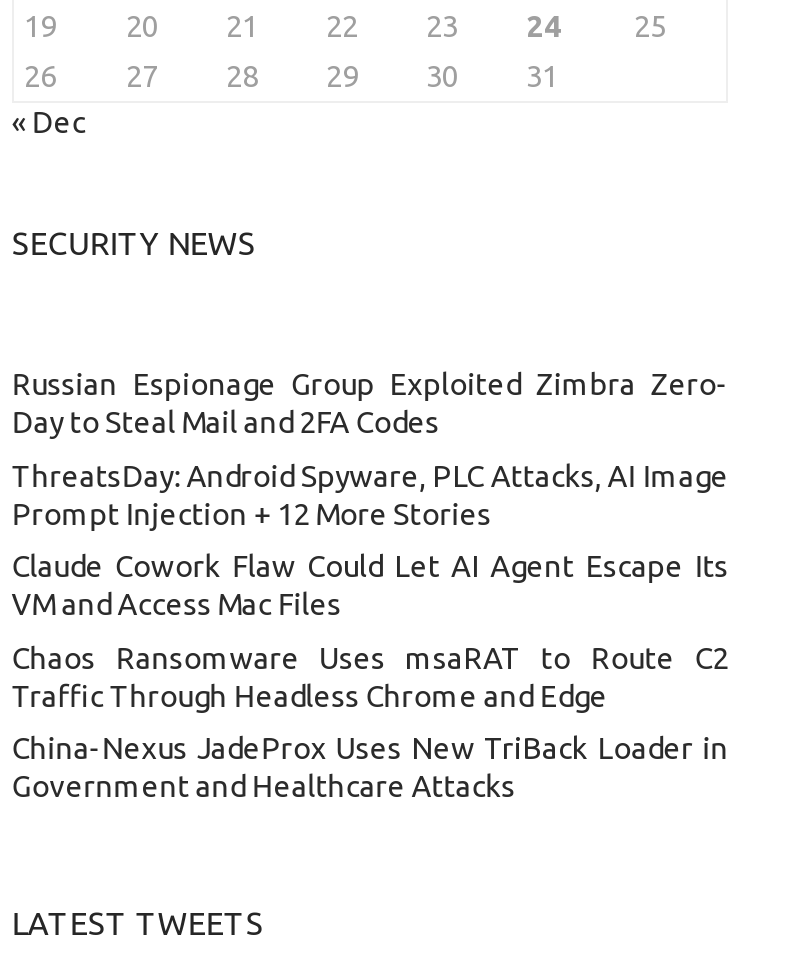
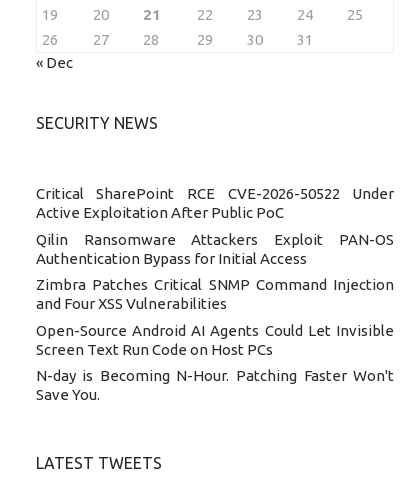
- Russian Espionage Group Exploited Zimbra Zero-
- Day to Steal Mail and 2FA Codes
+ Critical SharePoint RCE CVE-2026-50522 Under
+ Active Exploitation After Public PoC

- ThreatsDay: Android Spyware, PLC Attacks, AI Image
- Prompt Injection + 12 More Stories
+ Qilin Ransomware Attackers Exploit PAN-OS
+ Authentication Bypass for Initial Access

- Claude Cowork Flaw Could Let AI Agent Escape Its
- VM and Access Mac Files
+ Zimbra Patches Critical SNMP Command Injection
+ and Four XSS Vulnerabilities

- Chaos Ransomware Uses msaRAT to Route C2
- Traffic Through Headless Chrome and Edge
+ Open-Source Android AI Agents Could Let Invisible
+ Screen Text Run Code on Host PCs

- China-Nexus JadeProx Uses New TriBack Loader in
- Government and Healthcare Attacks
+ N-day is Becoming N-Hour. Patching Faster Won't
+ Save You.
